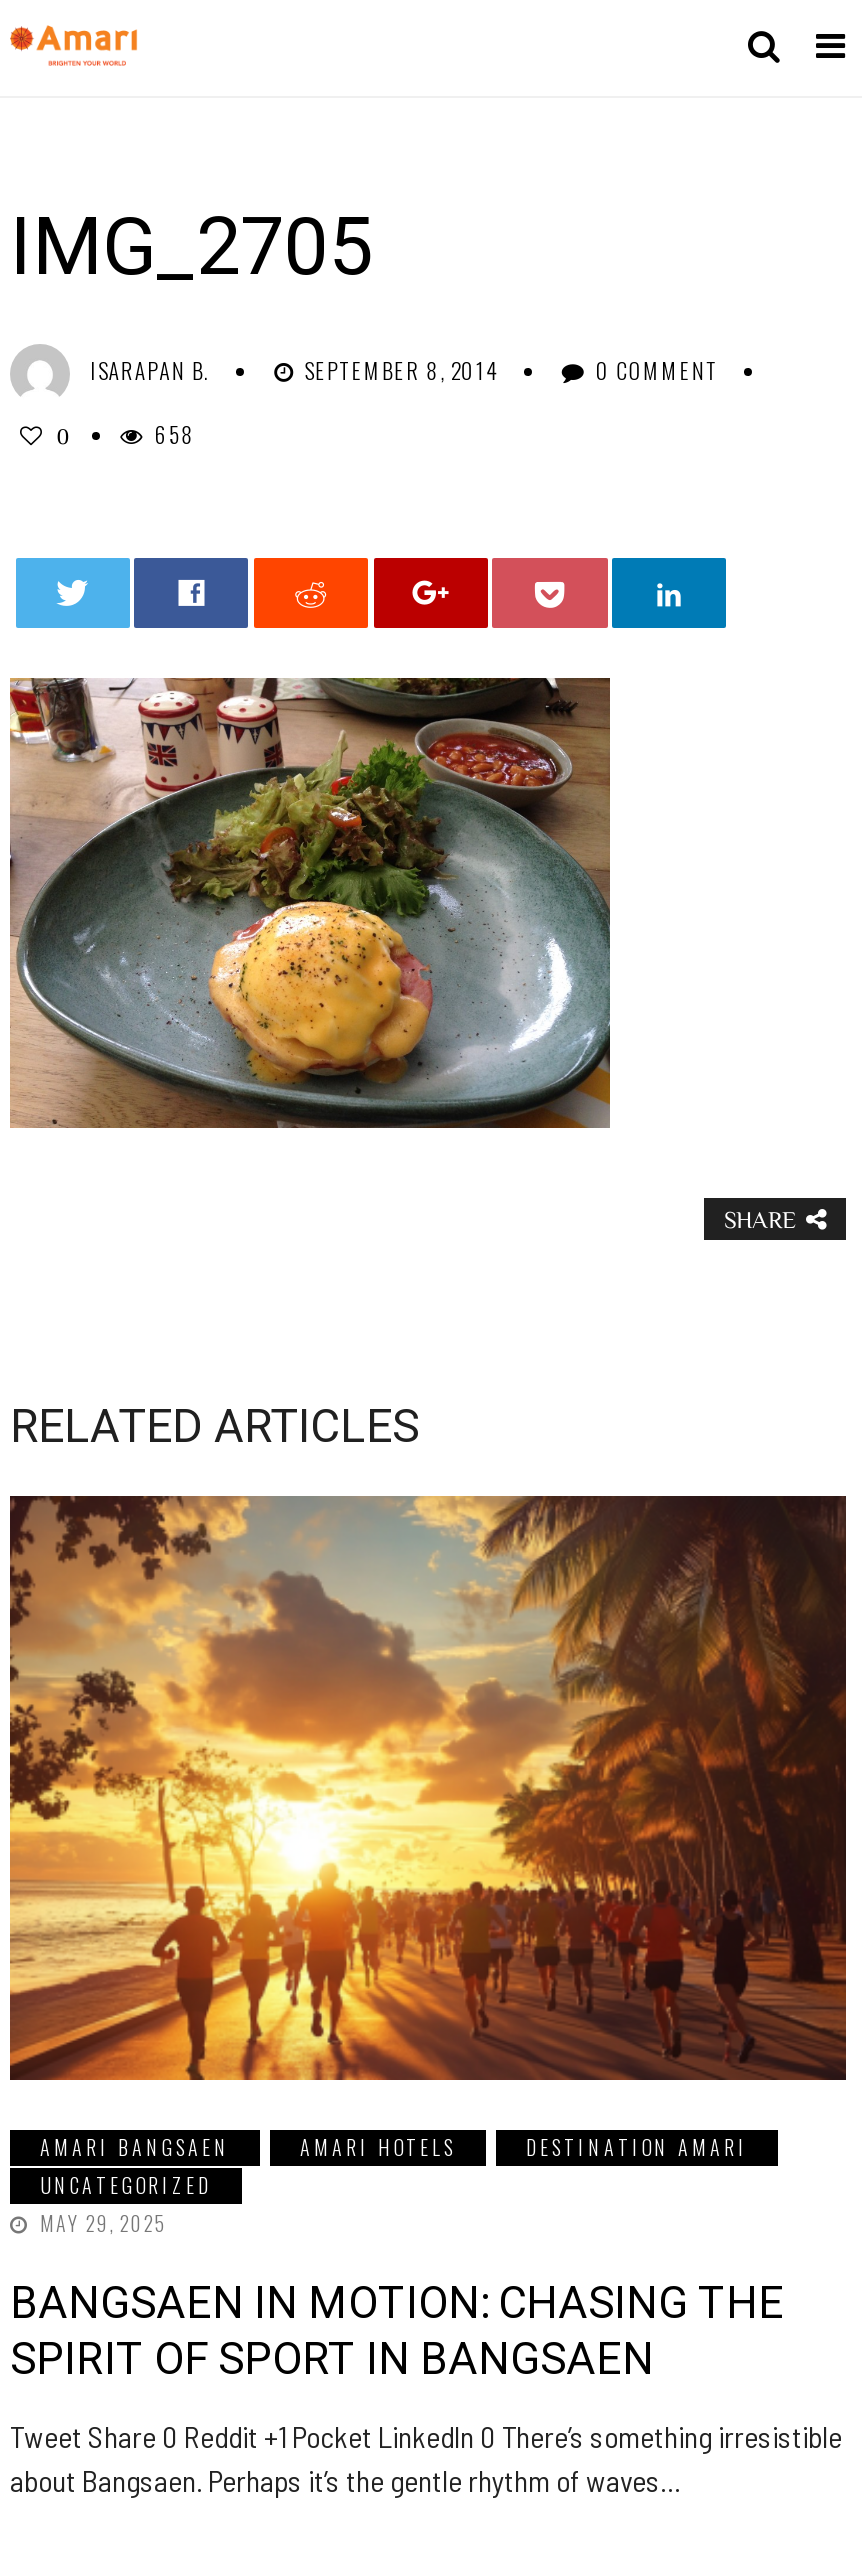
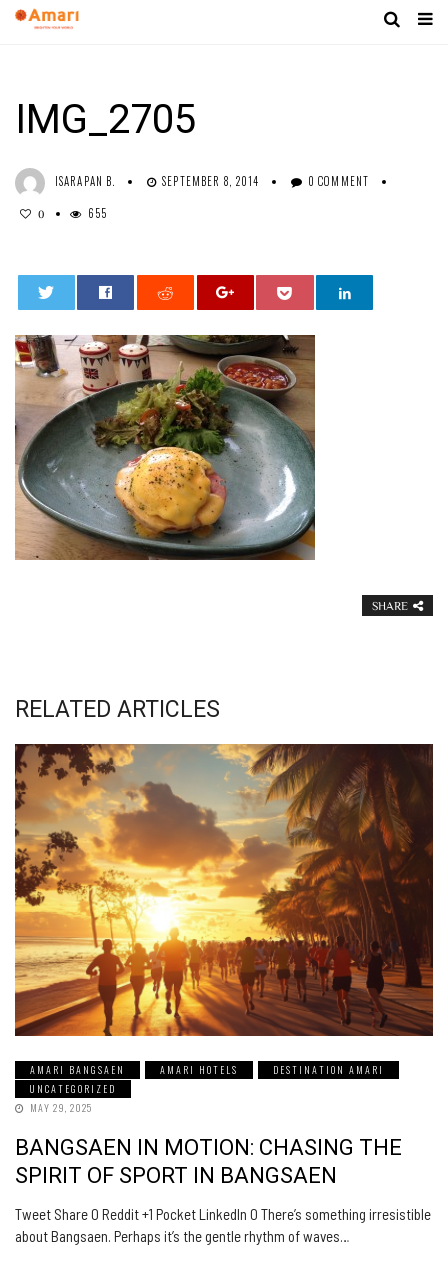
- 658
+ 655
